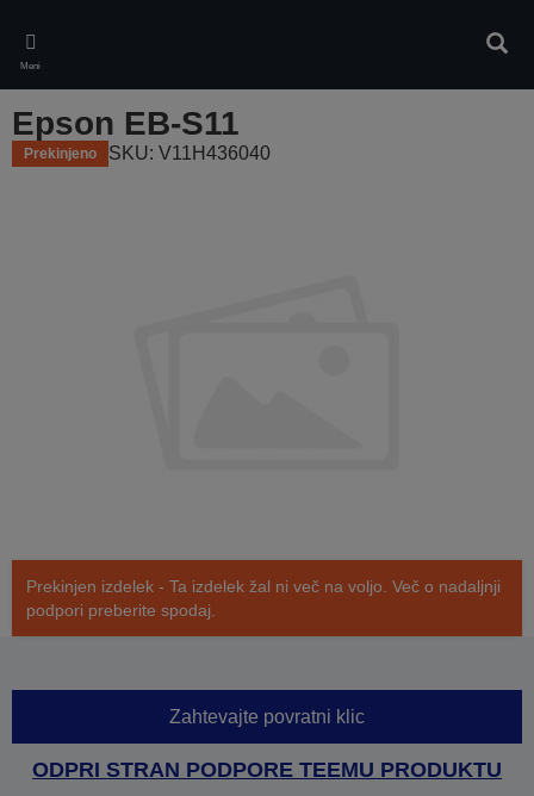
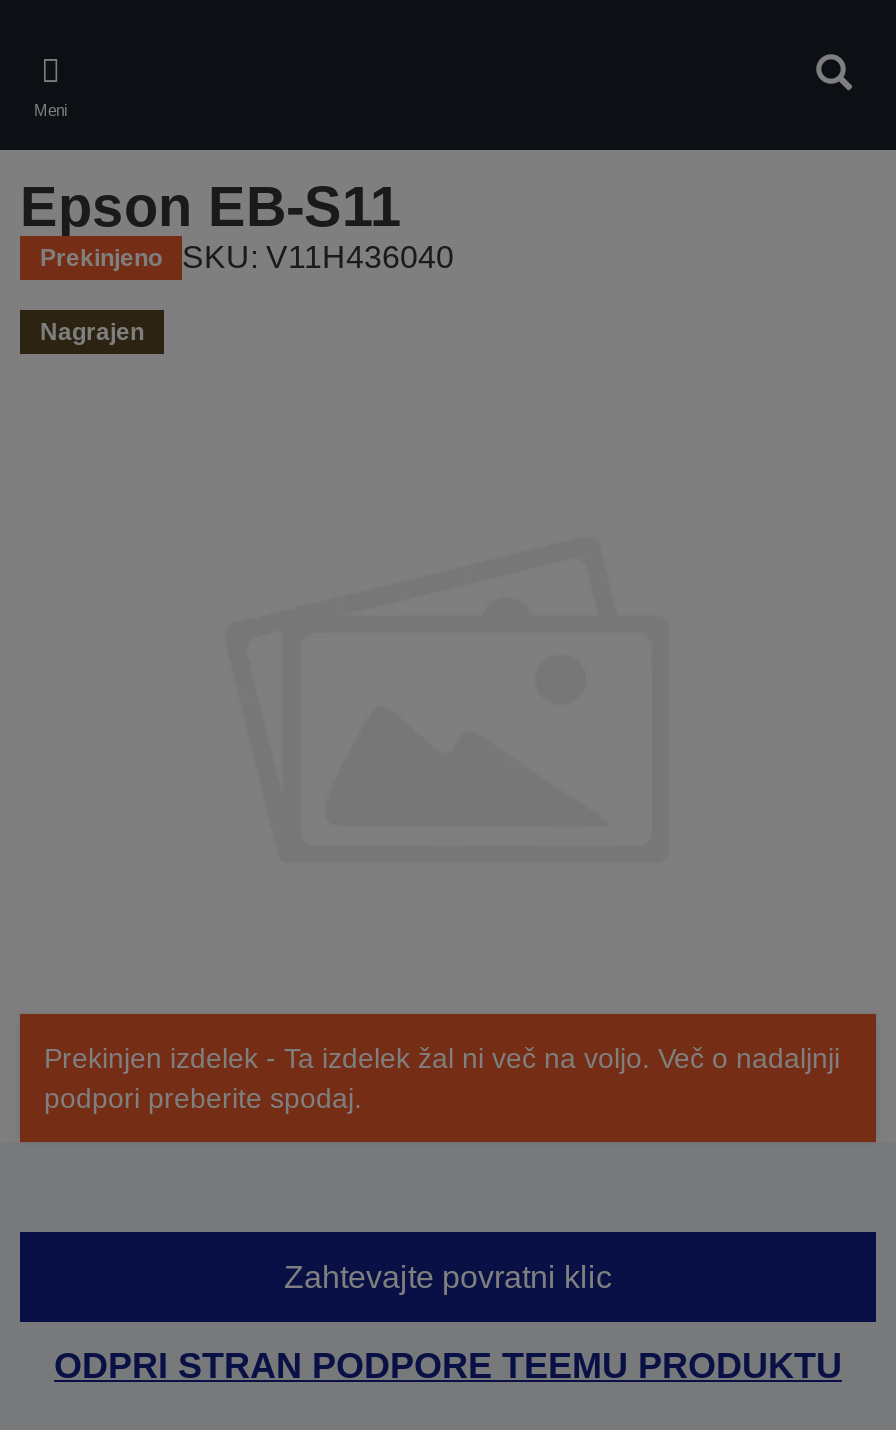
+ Nagrajen
